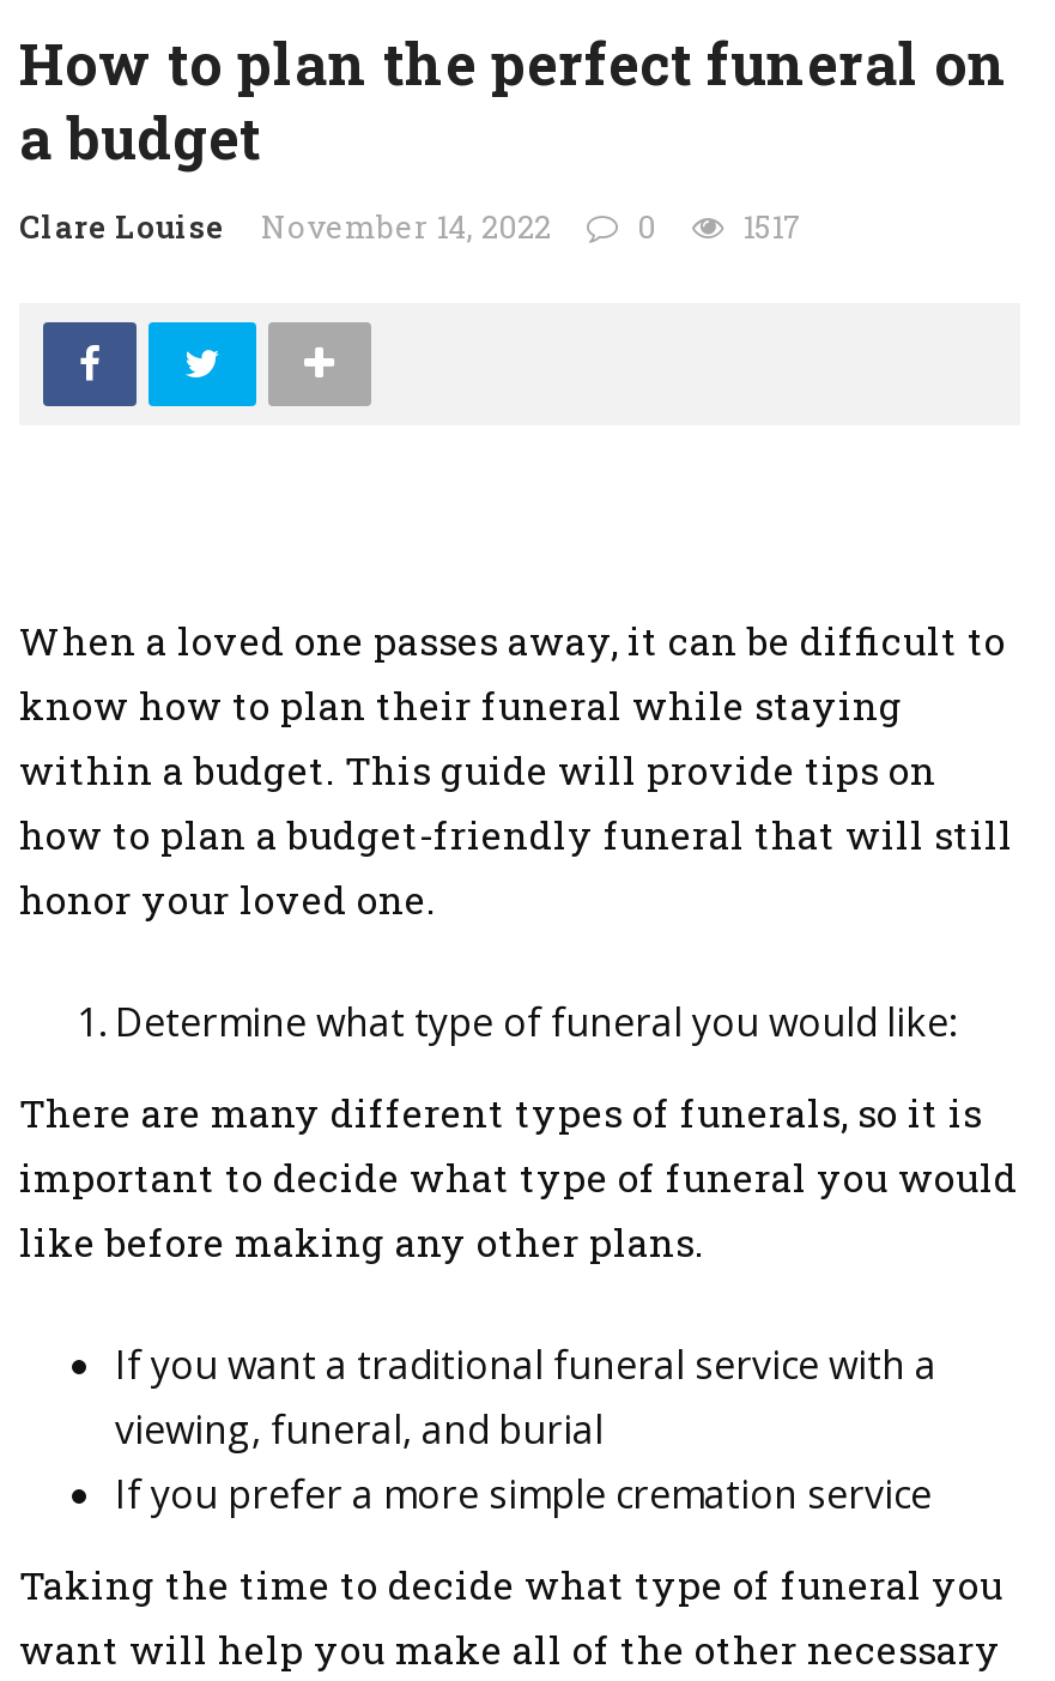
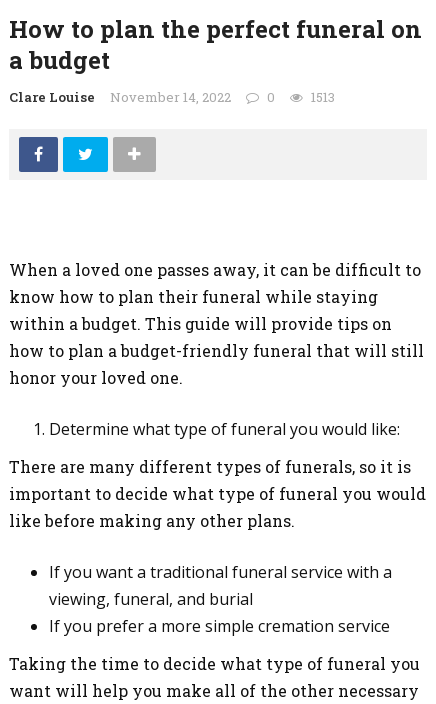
- Clare Louise November 14, 2022 0 1517
+ Clare Louise November 14, 2022 0 1513
